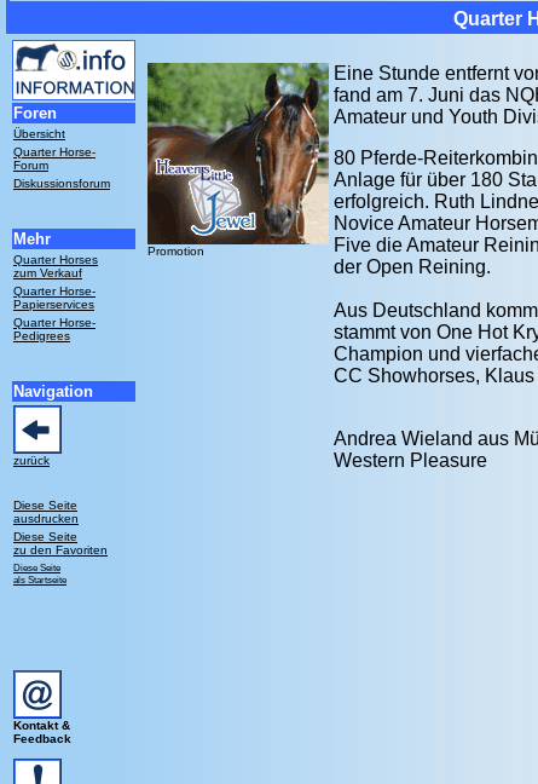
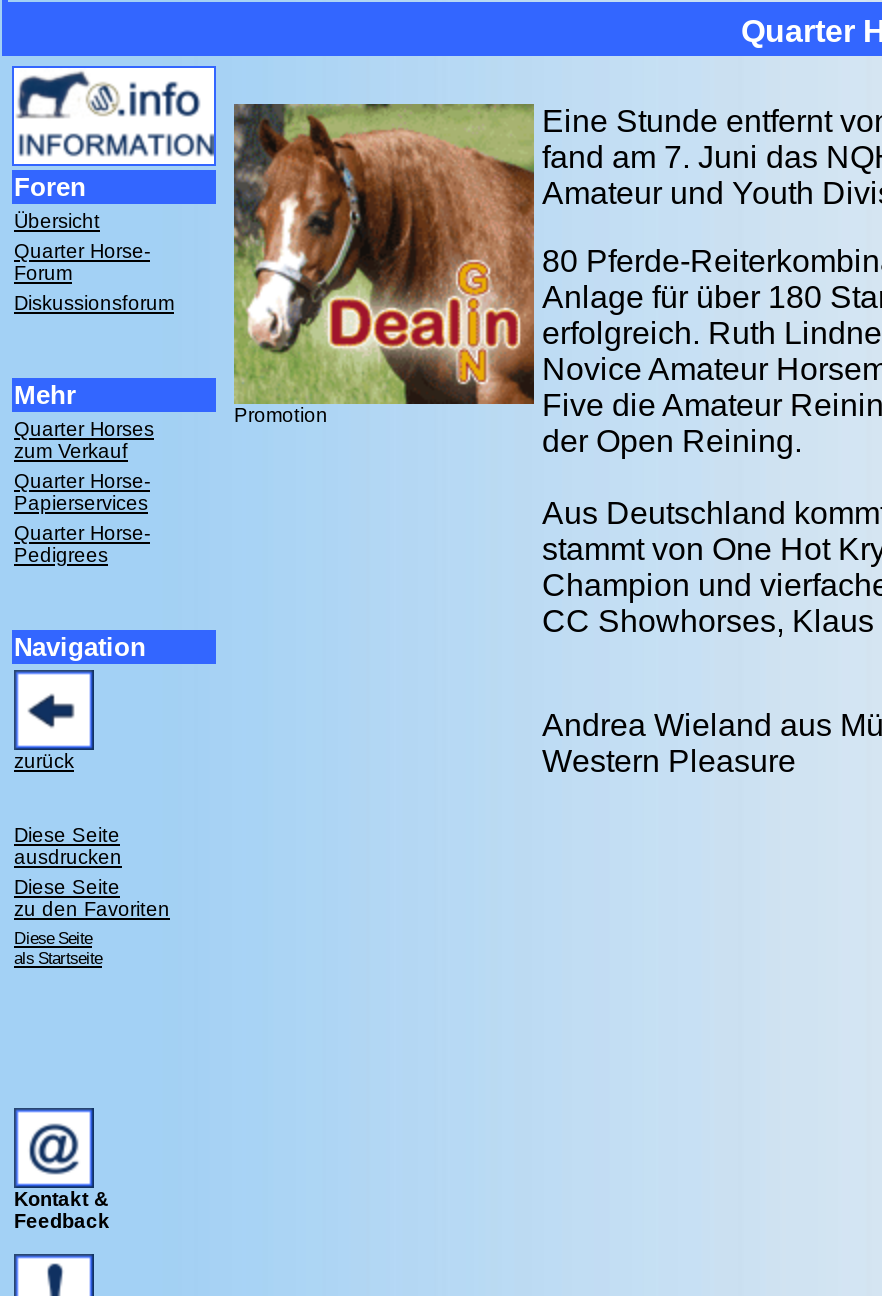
- [image]
+ [image]
